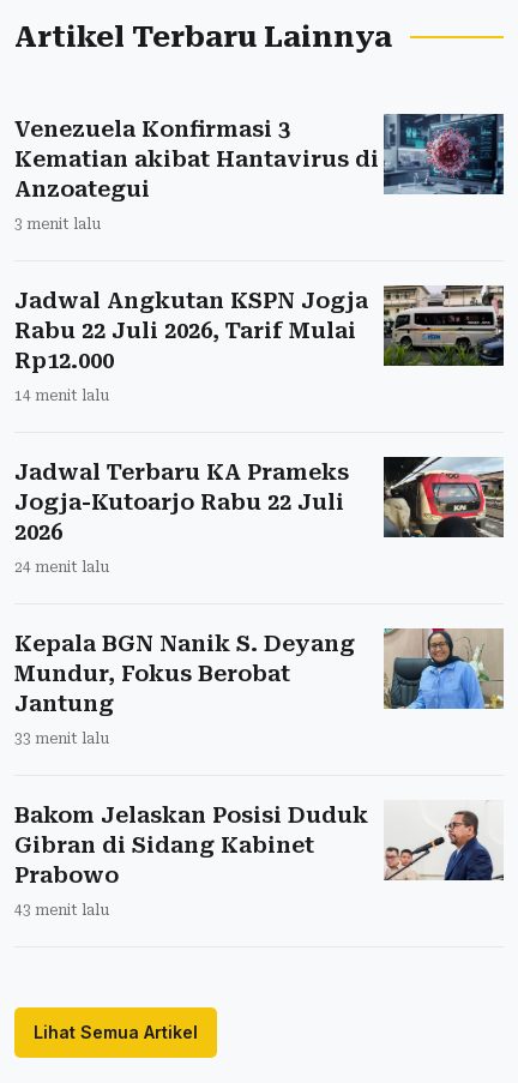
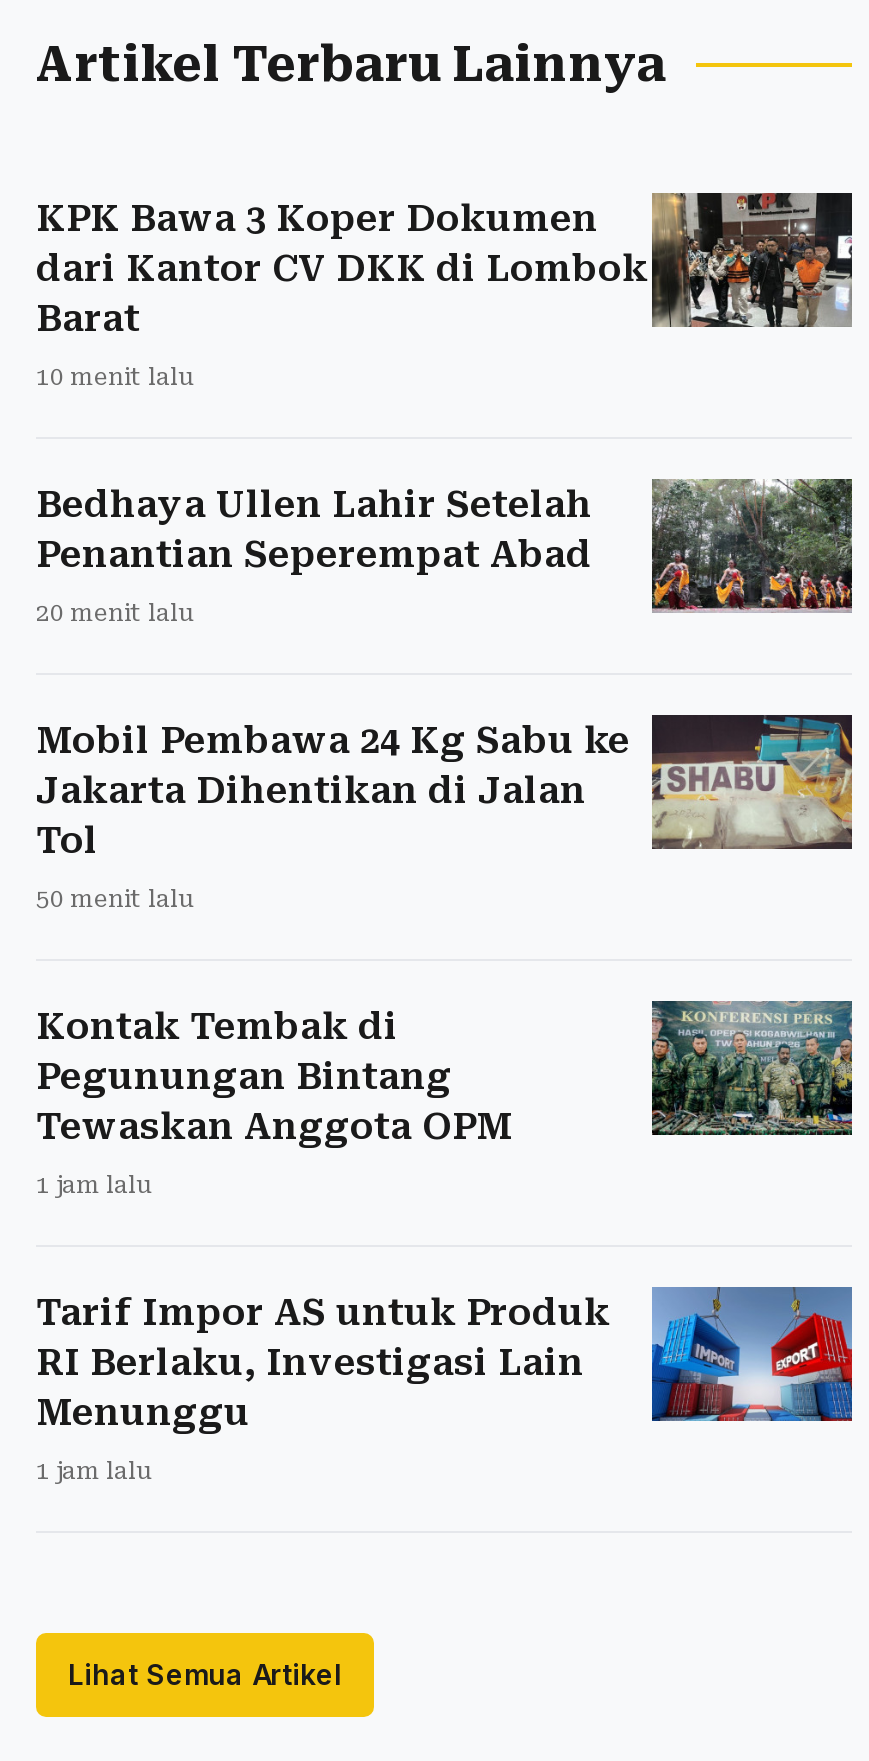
- [image]
- Venezuela Konfirmasi 3
- Kematian akibat Hantavirus di
- Anzoategui
+ [image]
+ KPK Bawa 3 Koper Dokumen
+ dari Kantor CV DKK di Lombok
+ Barat

- 3 menit lalu
+ 10 menit lalu

- [image]
- Jadwal Angkutan KSPN Jogja
- Rabu 22 Juli 2026, Tarif Mulai
- Rp12.000
+ [image]
+ Bedhaya Ullen Lahir Setelah
+ Penantian Seperempat Abad

- 14 menit lalu
+ 20 menit lalu

- [image]
- Jadwal Terbaru KA Prameks
- Jogja-Kutoarjo Rabu 22 Juli
- 2026
+ [image]
+ Mobil Pembawa 24 Kg Sabu ke
+ Jakarta Dihentikan di Jalan
+ Tol

- 24 menit lalu
+ 50 menit lalu

- Kepala BGN Nanik S. Deyang
- Mundur, Fokus Berobat
- Jantung
+ Kontak Tembak di
+ Pegunungan Bintang
+ Tewaskan Anggota OPM

- [image]
+ [image]

- 33 menit lalu
+ 1 jam lalu

- [image]
- Bakom Jelaskan Posisi Duduk
- Gibran di Sidang Kabinet
- Prabowo
+ [image]
+ Tarif Impor AS untuk Produk
+ RI Berlaku, Investigasi Lain
+ Menunggu

- 43 menit lalu
+ 1 jam lalu
